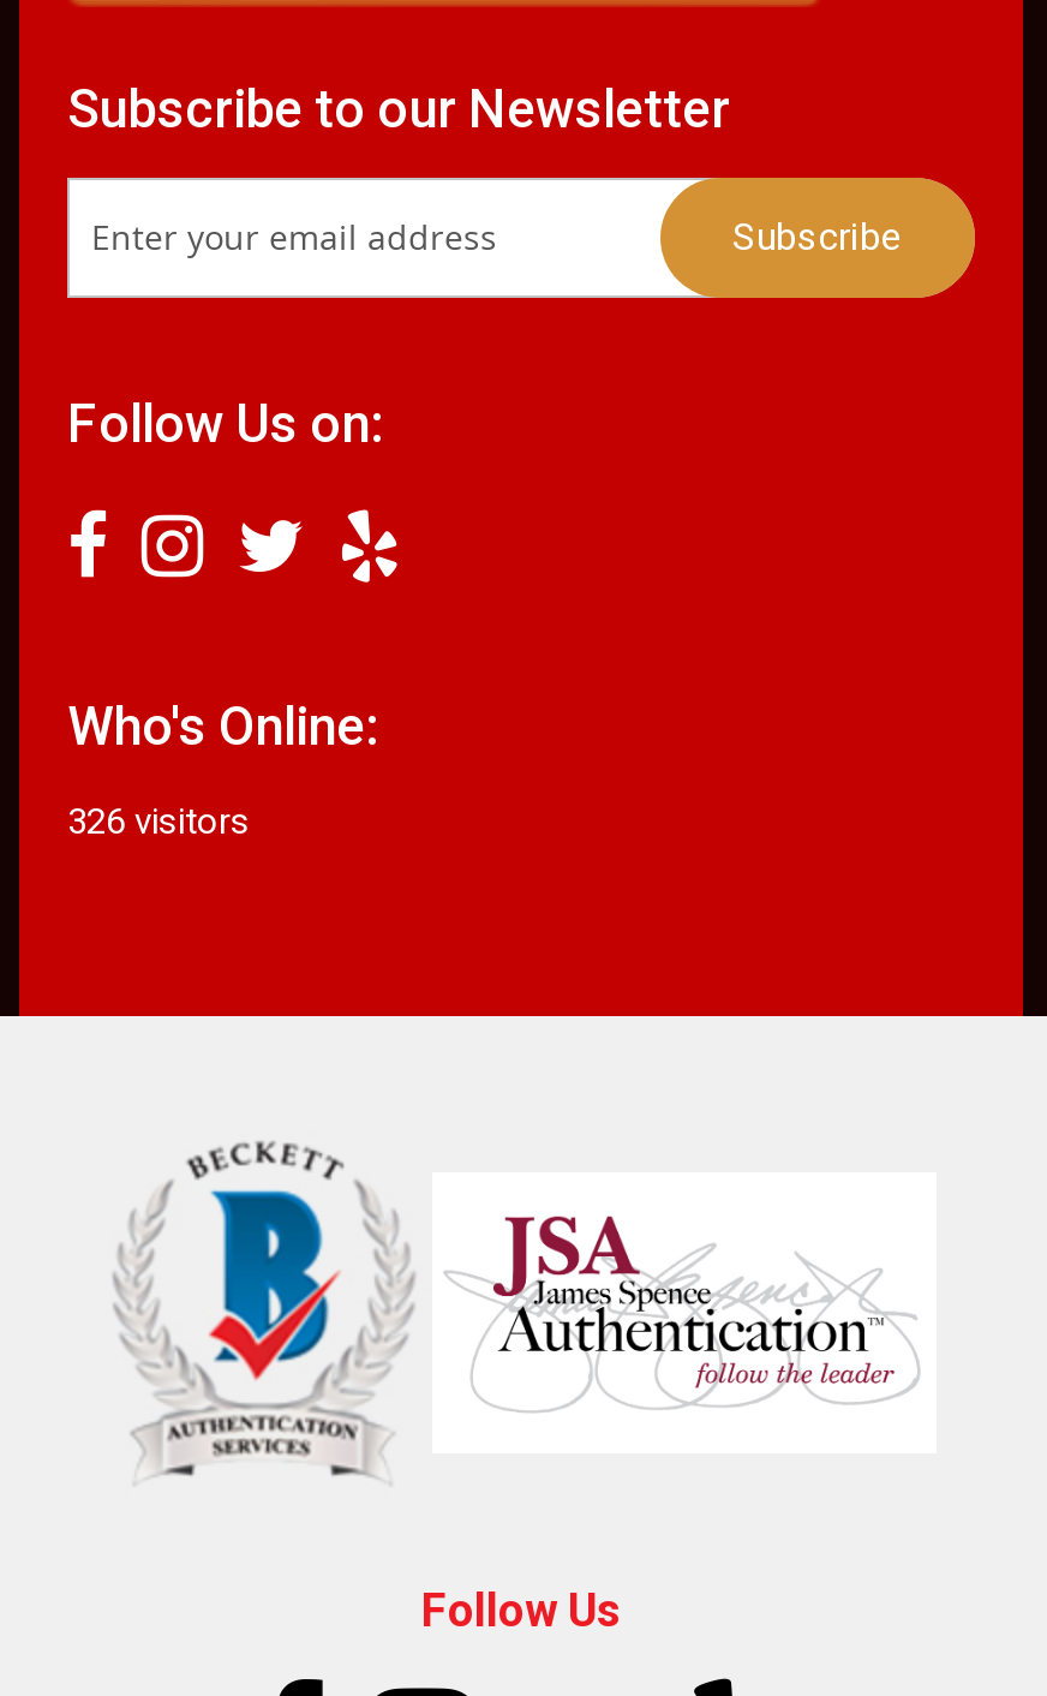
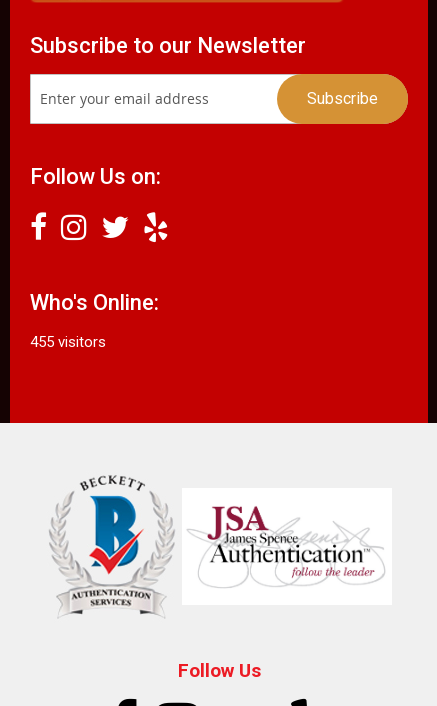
- 326 visitors
+ 455 visitors
